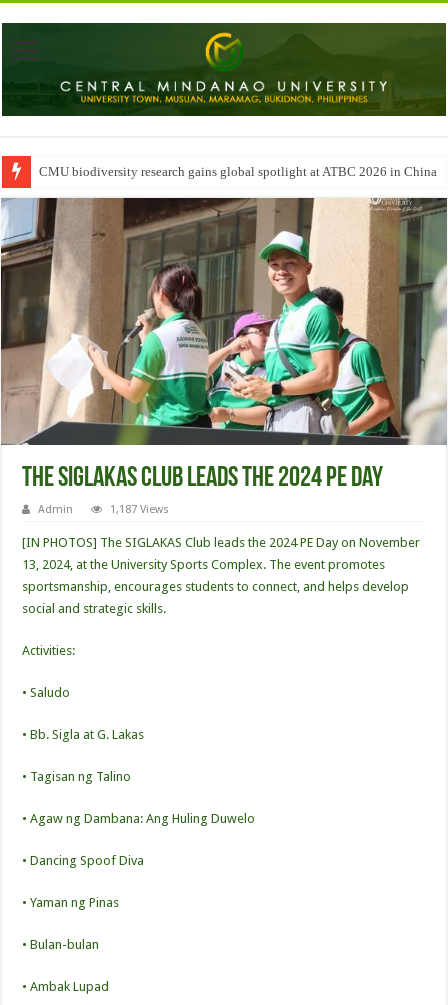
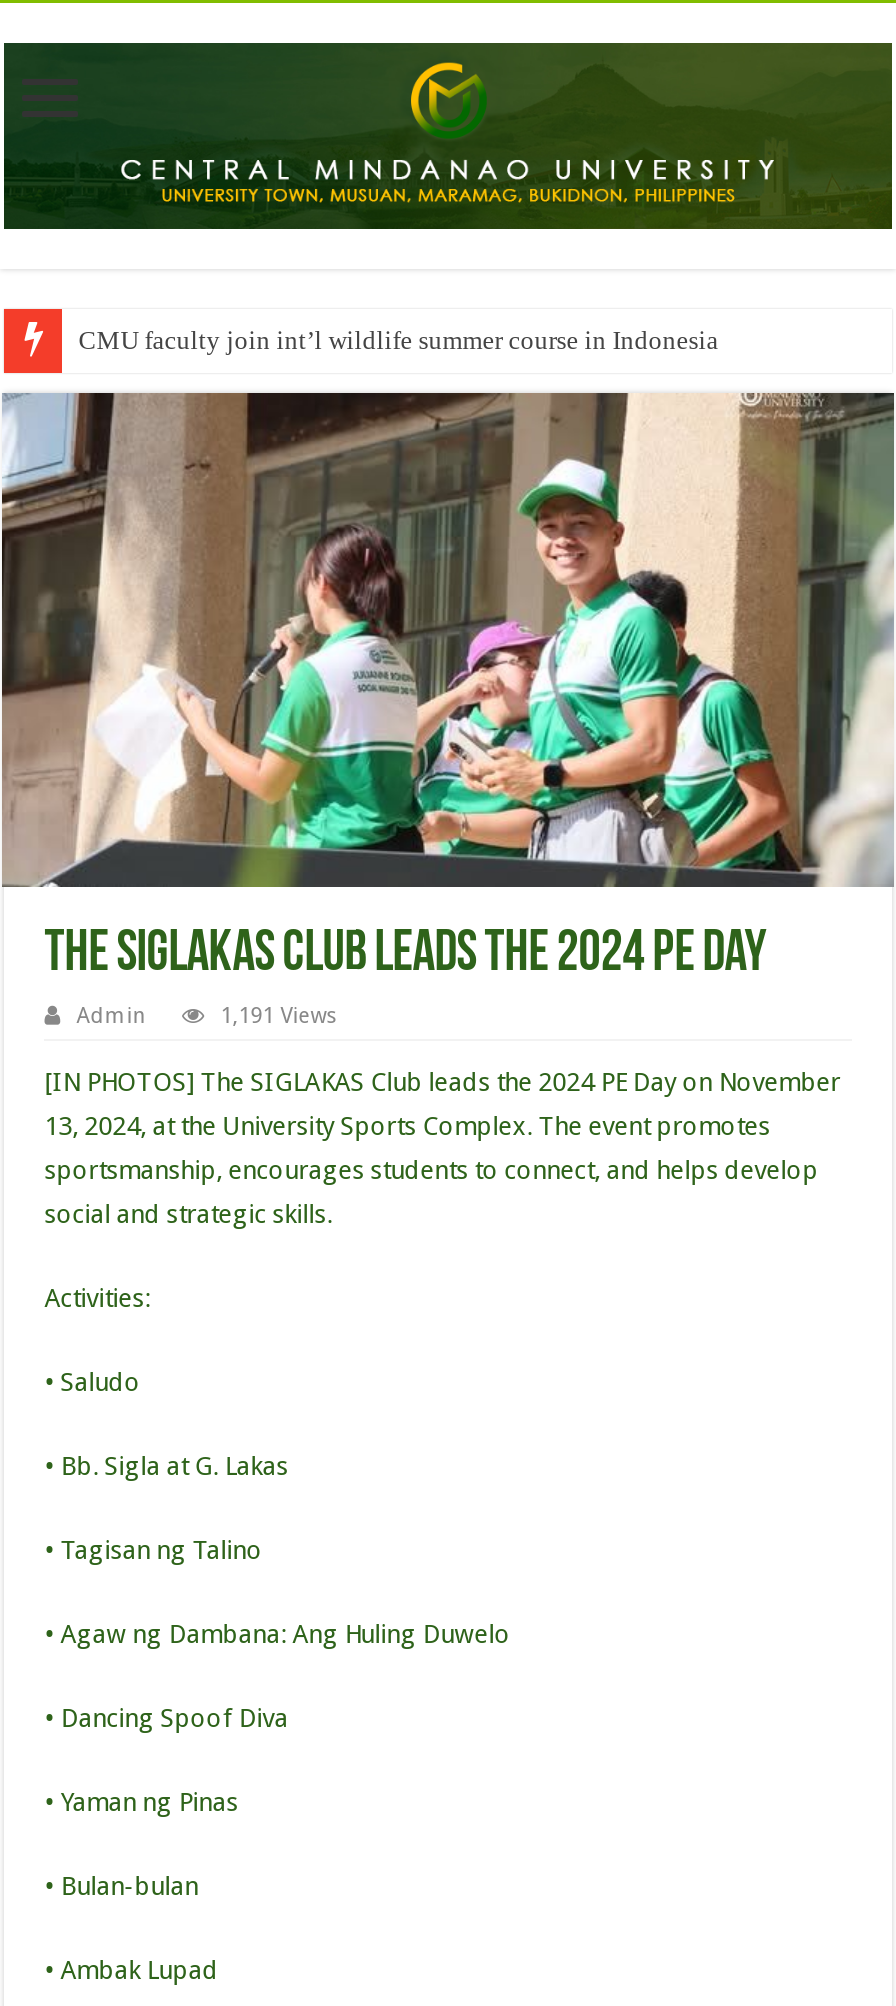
- CMU biodiversity research gains global spotlight at ATBC 2026 in China
+ CMU faculty join int’l wildlife summer course in Indonesia

- 1,187 Views
+ 1,191 Views
